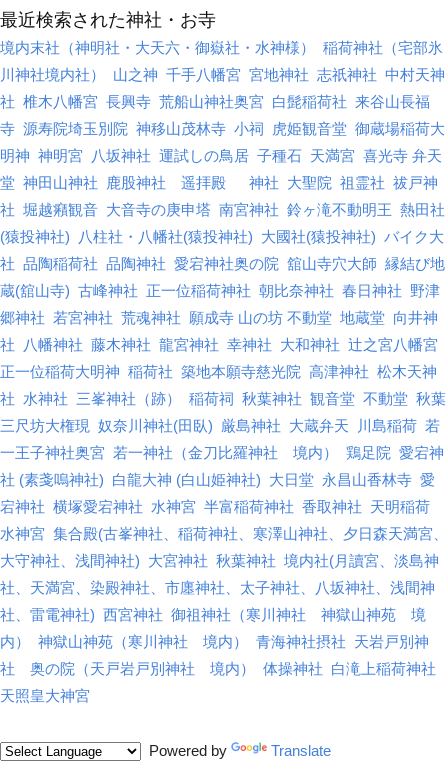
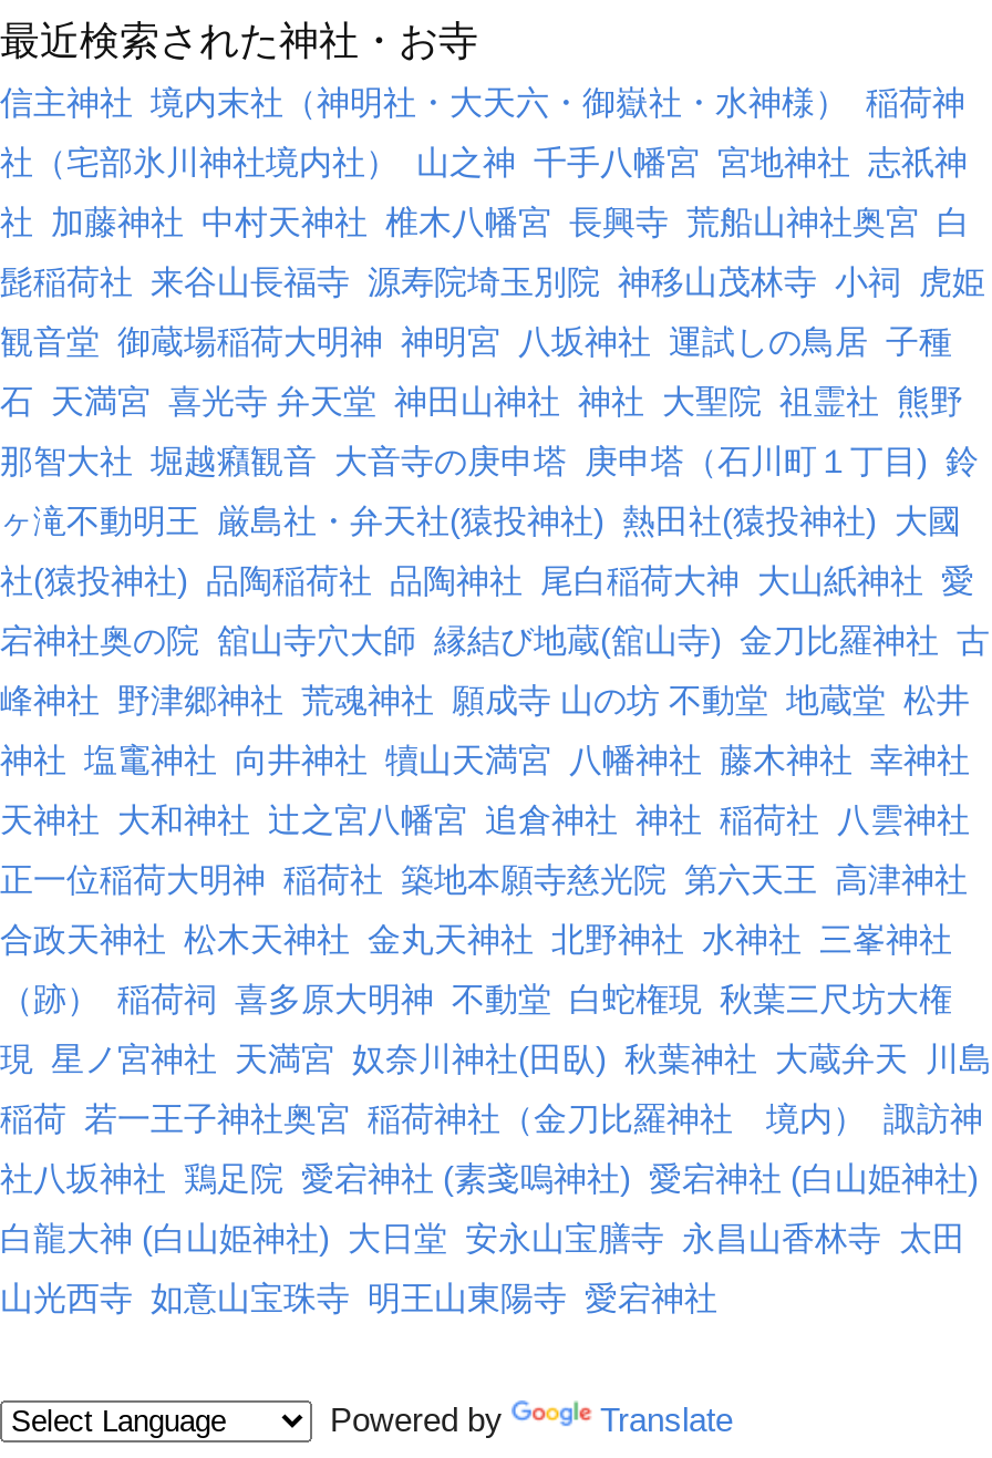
- 境内末社（神明社・大天六・御嶽社・水神様） 稲荷神社（宅部氷
- 川神社境内社） 山之神 千手八幡宮 宮地神社 志祇神社 中村天神
- 社 椎木八幡宮 長興寺 荒船山神社奥宮 白髭稲荷社 来谷山長福
- 寺 源寿院埼玉別院 神移山茂林寺 小祠 虎姫観音堂 御蔵場稲荷大
- 明神 神明宮 八坂神社 運試しの鳥居 子種石 天満宮 喜光寺 弁天
- 堂 神田山神社 鹿股神社 遥拝殿 神社 大聖院 祖霊社 祓戸神
- 社 堀越癪観音 大音寺の庚申塔 南宮神社 鈴ヶ滝不動明王 熱田社
- (猿投神社) 八柱社・八幡社(猿投神社) 大國社(猿投神社) バイク大
- 社 品陶稲荷社 品陶神社 愛宕神社奥の院 舘山寺穴大師 縁結び地
- 蔵(舘山寺) 古峰神社 正一位稲荷神社 朝比奈神社 春日神社 野津
- 郷神社 若宮神社 荒魂神社 願成寺 山の坊 不動堂 地蔵堂 向井神
- 社 八幡神社 藤木神社 龍宮神社 幸神社 大和神社 辻之宮八幡宮
- 正一位稲荷大明神 稲荷社 築地本願寺慈光院 高津神社 松木天神
- 社 水神社 三峯神社（跡） 稲荷祠 秋葉神社 観音堂 不動堂 秋葉
- 三尺坊大権現 奴奈川神社(田臥) 厳島神社 大蔵弁天 川島稲荷 若
- 一王子神社奥宮 若一神社（金刀比羅神社 境内） 鶏足院 愛宕神
- 社 (素戔嗚神社) 白龍大神 (白山姫神社) 大日堂 永昌山香林寺 愛
- 宕神社 横塚愛宕神社 水神宮 半富稲荷神社 香取神社 天明稲荷
- 水神宮 集合殿(古峯神社、稲荷神社、寒澤山神社、夕日森天満宮、
- 大守神社、浅間神社) 大宮神社 秋葉神社 境内社(月讀宮、淡島神
- 社、天満宮、染殿神社、市廛神社、太子神社、八坂神社、浅間神
- 社、雷電神社) 西宮神社 御祖神社（寒川神社 神獄山神苑 境
- 内） 神獄山神苑（寒川神社 境内） 青海神社摂社 天岩戸別神
- 社 奥の院（天戸岩戸別神社 境内） 体操神社 白滝上稲荷神社
- 天照皇大神宮
+ 信主神社 境内末社（神明社・大天六・御嶽社・水神様） 稲荷神
+ 社（宅部氷川神社境内社） 山之神 千手八幡宮 宮地神社 志祇神
+ 社 加藤神社 中村天神社 椎木八幡宮 長興寺 荒船山神社奥宮 白
+ 髭稲荷社 来谷山長福寺 源寿院埼玉別院 神移山茂林寺 小祠 虎姫
+ 観音堂 御蔵場稲荷大明神 神明宮 八坂神社 運試しの鳥居 子種
+ 石 天満宮 喜光寺 弁天堂 神田山神社 神社 大聖院 祖霊社 熊野
+ 那智大社 堀越癪観音 大音寺の庚申塔 庚申塔（石川町１丁目) 鈴
+ ヶ滝不動明王 厳島社・弁天社(猿投神社) 熱田社(猿投神社) 大國
+ 社(猿投神社) 品陶稲荷社 品陶神社 尾白稲荷大神 大山紙神社 愛
+ 宕神社奥の院 舘山寺穴大師 縁結び地蔵(舘山寺) 金刀比羅神社 古
+ 峰神社 野津郷神社 荒魂神社 願成寺 山の坊 不動堂 地蔵堂 松井
+ 神社 塩竃神社 向井神社 犢山天満宮 八幡神社 藤木神社 幸神社
+ 天神社 大和神社 辻之宮八幡宮 追倉神社 神社 稲荷社 八雲神社
+ 正一位稲荷大明神 稲荷社 築地本願寺慈光院 第六天王 高津神社
+ 合政天神社 松木天神社 金丸天神社 北野神社 水神社 三峯神社
+ （跡） 稲荷祠 喜多原大明神 不動堂 白蛇権現 秋葉三尺坊大権
+ 現 星ノ宮神社 天満宮 奴奈川神社(田臥) 秋葉神社 大蔵弁天 川島
+ 稲荷 若一王子神社奥宮 稲荷神社（金刀比羅神社 境内） 諏訪神
+ 社八坂神社 鶏足院 愛宕神社 (素戔嗚神社) 愛宕神社 (白山姫神社)
+ 白龍大神 (白山姫神社) 大日堂 安永山宝膳寺 永昌山香林寺 太田
+ 山光西寺 如意山宝珠寺 明王山東陽寺 愛宕神社
